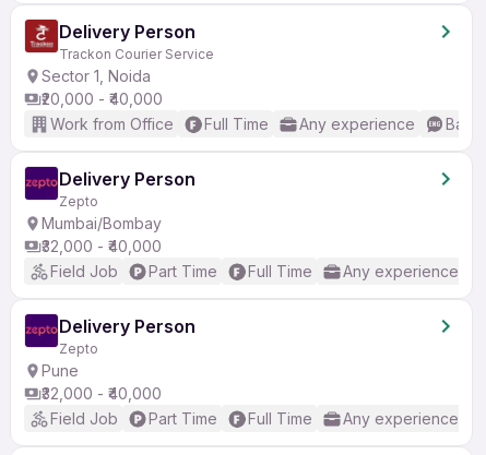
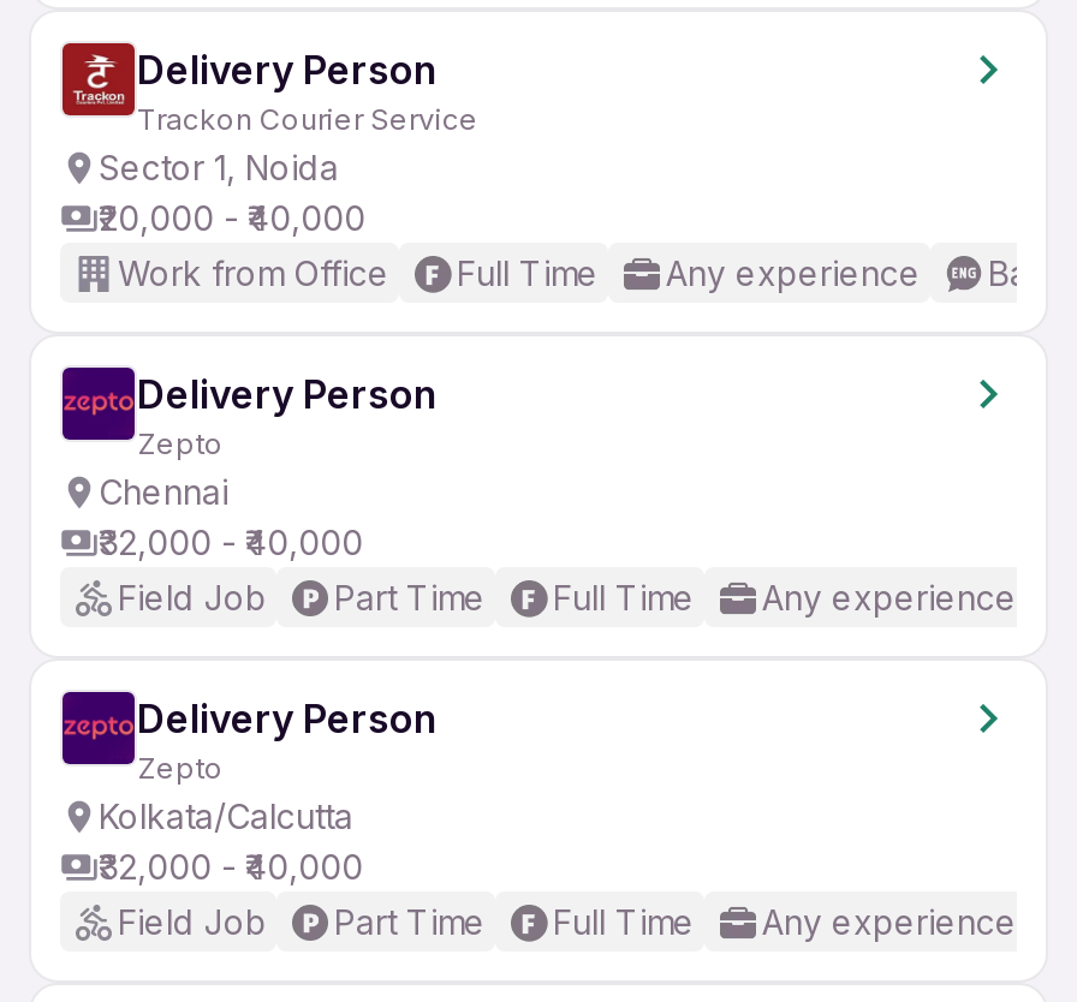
- Mumbai/Bombay
+ Chennai

- Pune
+ Kolkata/Calcutta
